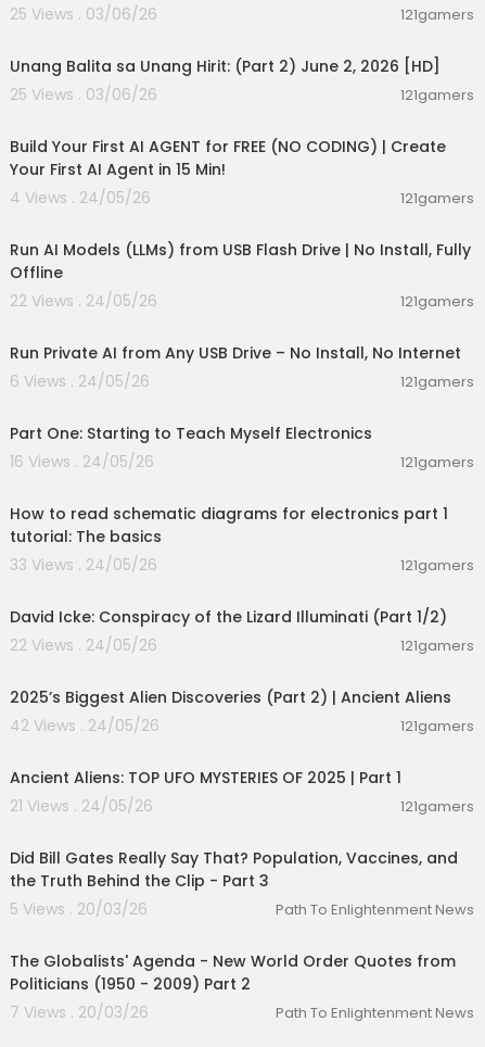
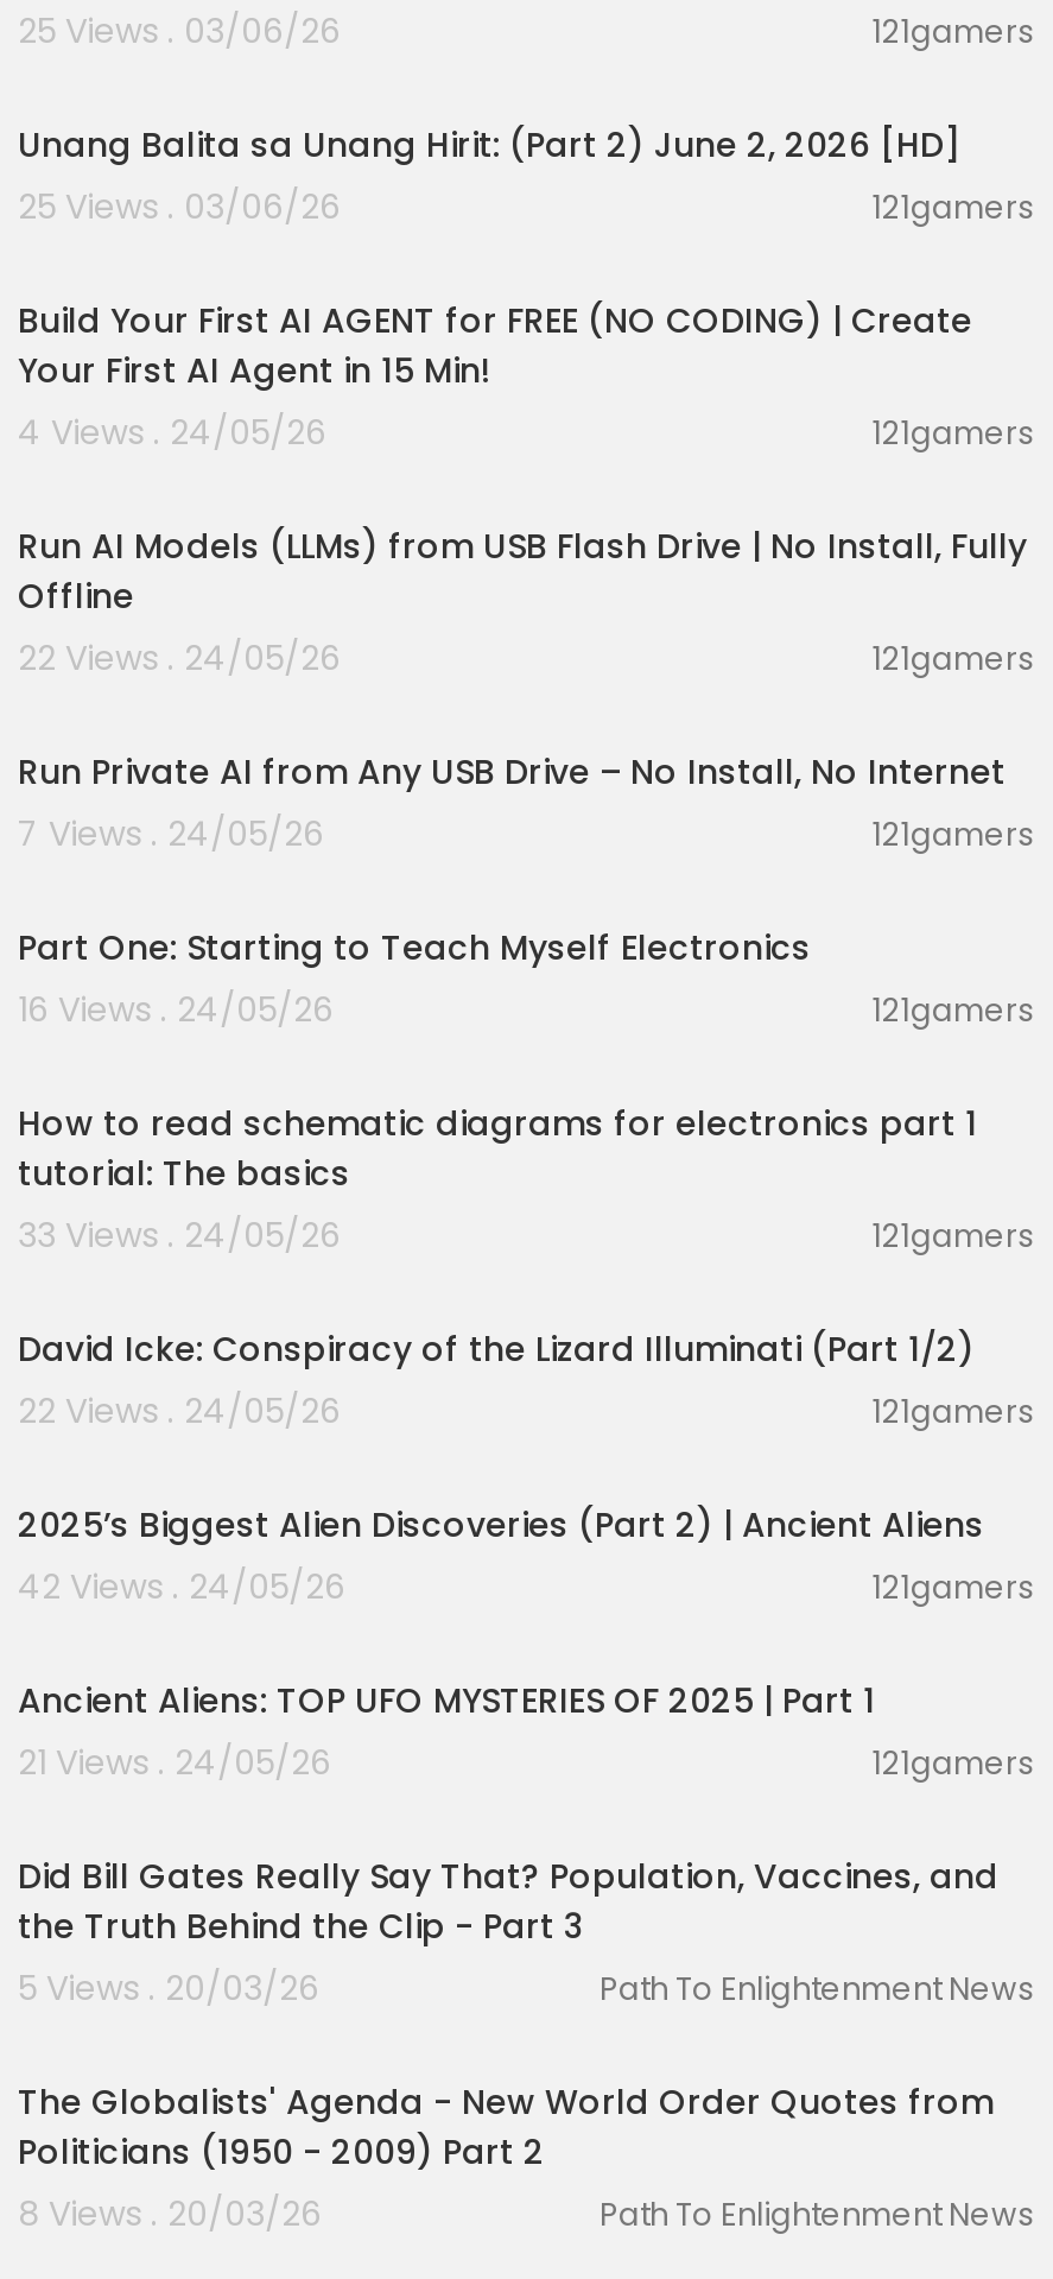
- 6 Views . 24/05/26
+ 7 Views . 24/05/26

- 7 Views . 20/03/26
+ 8 Views . 20/03/26
